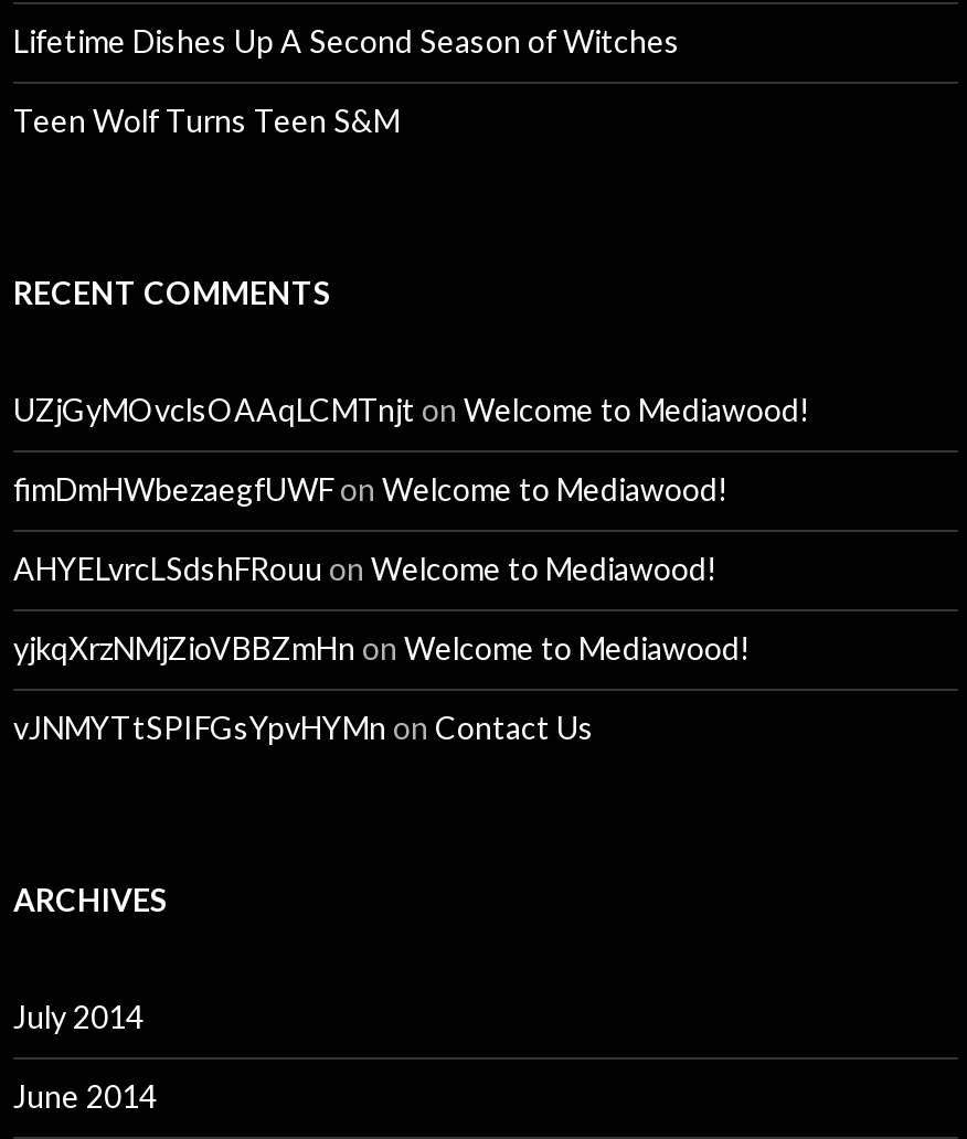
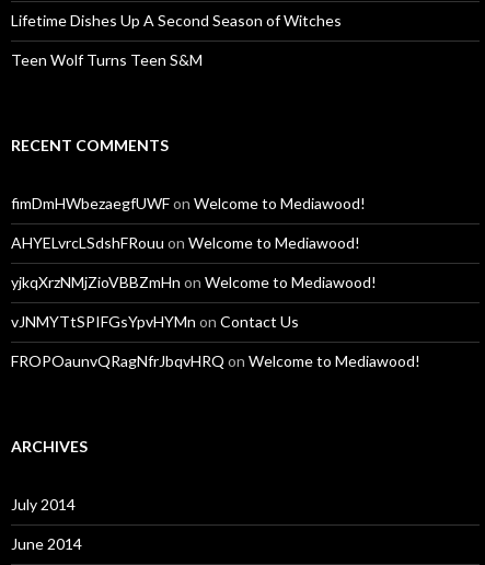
- UZjGyMOvclsOAAqLCMTnjt on Welcome to Mediawood!

moved up: fimDmHWbezaegfUWF on Welcome to Mediawood! | AHYELvrcLSdshFRouu on Welcome to Mediawood! | yjkqXrzNMjZioVBBZmHn on Welcome to Mediawood! | vJNMYTtSPIFGsYpvHYMn on Contact Us

+ FROPOaunvQRagNfrJbqvHRQ on Welcome to Mediawood!
